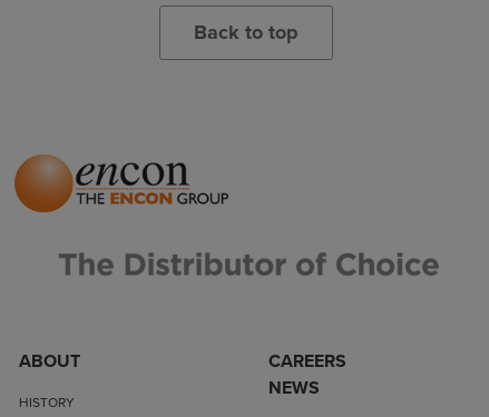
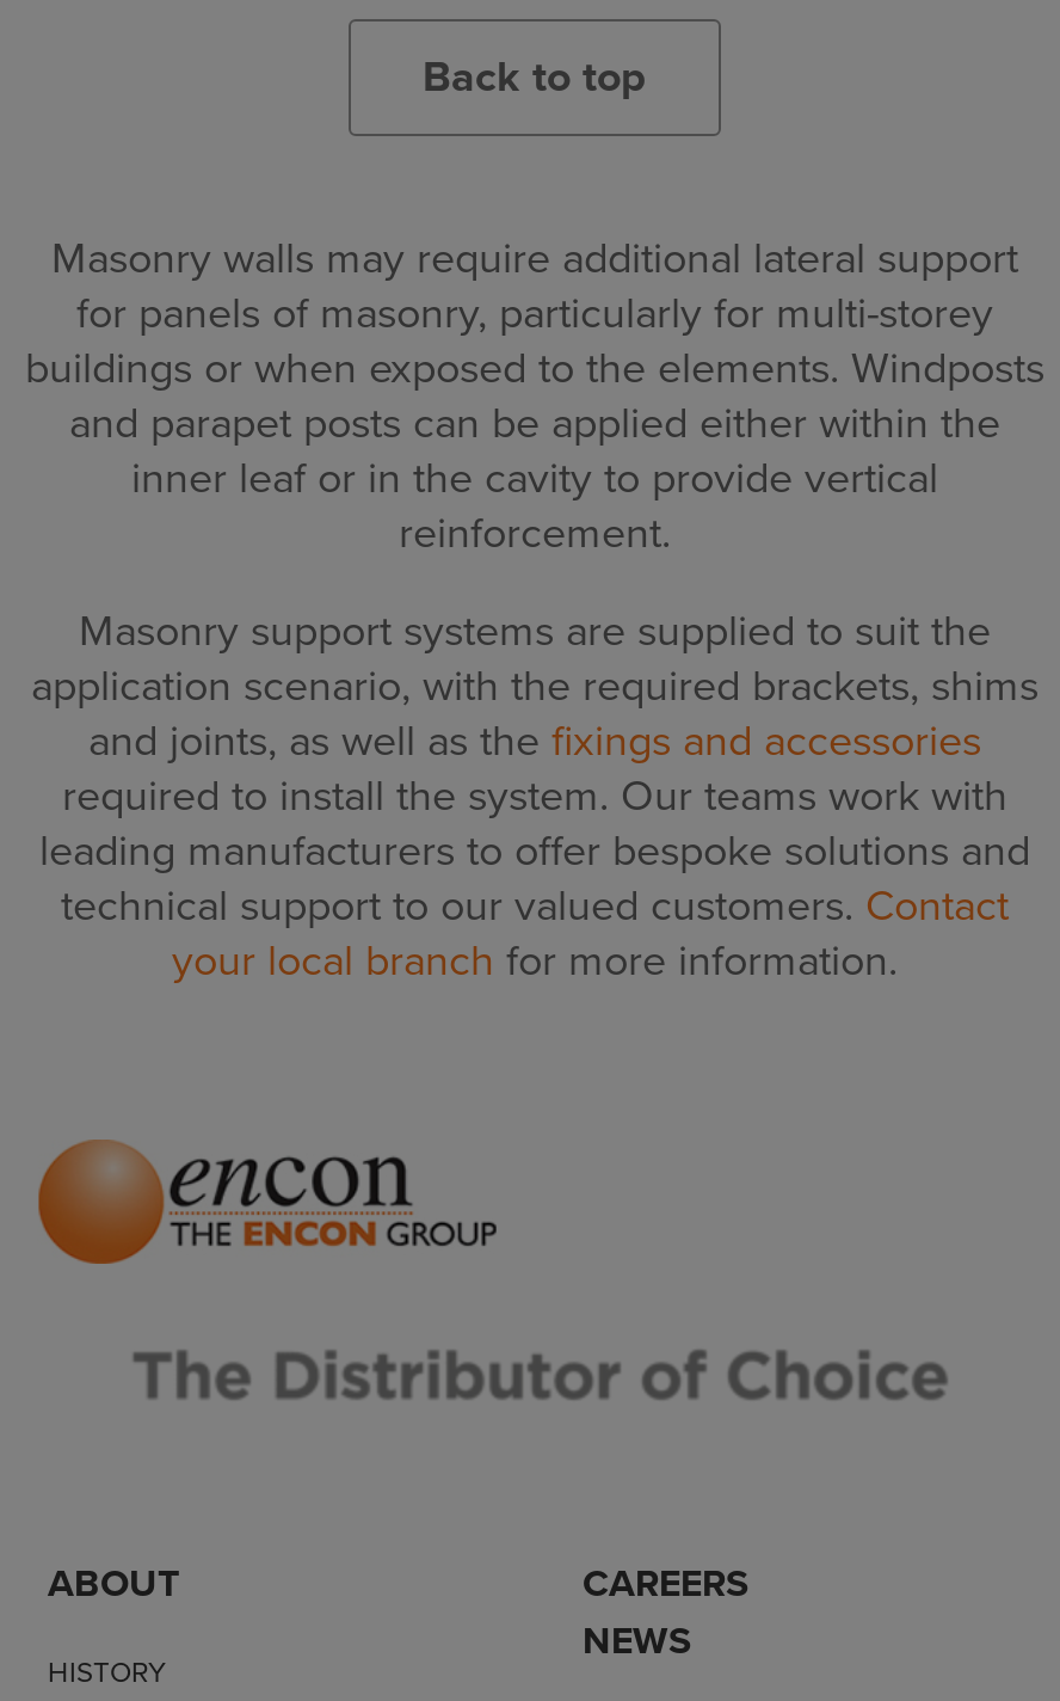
+ Masonry walls may require additional lateral support
+ for panels of masonry, particularly for multi-storey
+ buildings or when exposed to the elements. Windposts
+ and parapet posts can be applied either within the
+ inner leaf or in the cavity to provide vertical
+ reinforcement.
+ Masonry support systems are supplied to suit the
+ application scenario, with the required brackets, shims
+ and joints, as well as the fixings and accessories
+ required to install the system. Our teams work with
+ leading manufacturers to offer bespoke solutions and
+ technical support to our valued customers. Contact
+ your local branch for more information.
